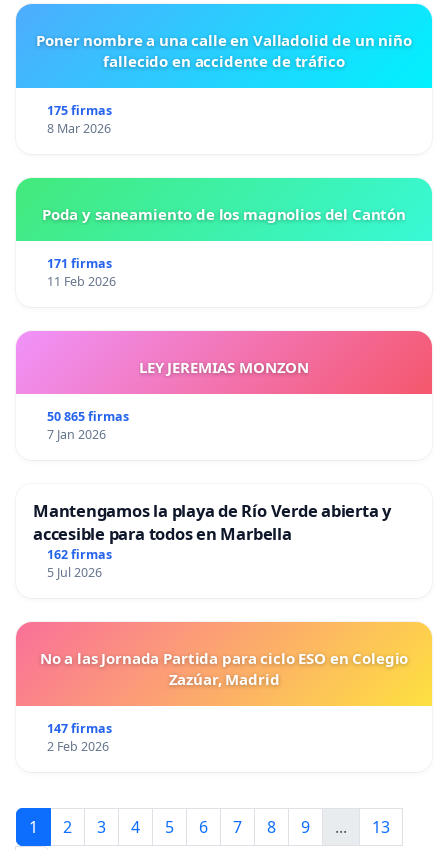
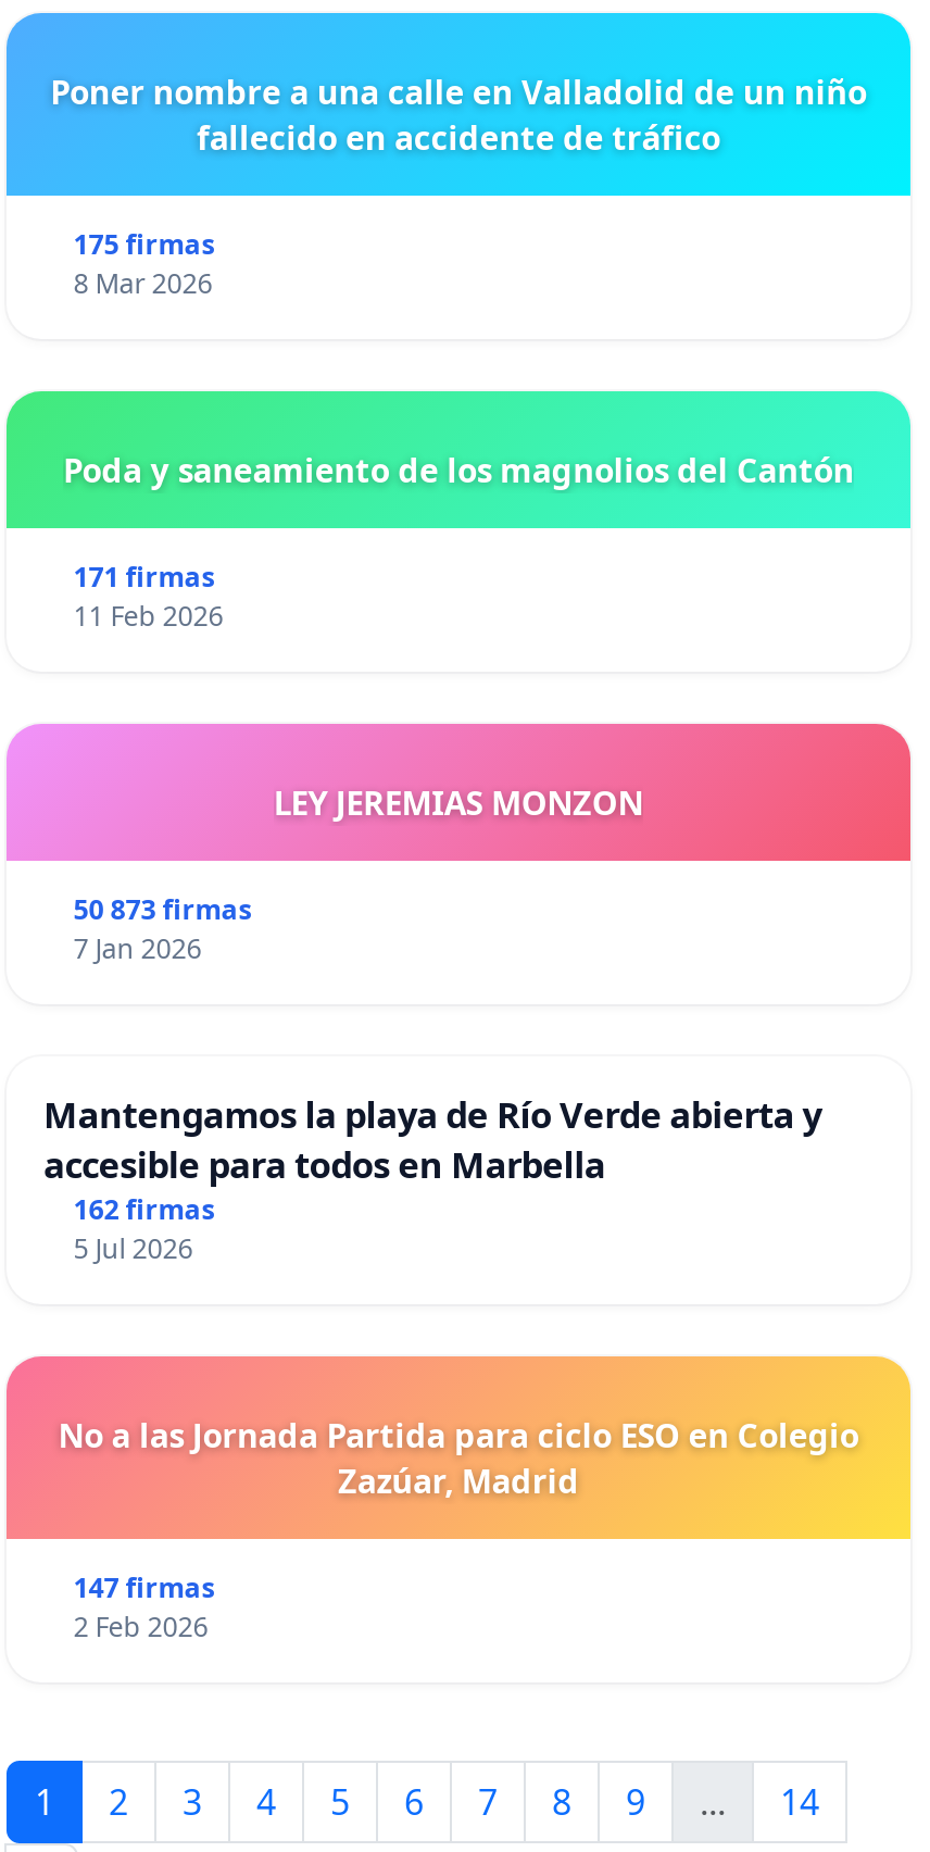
- 50 865 firmas
+ 50 873 firmas

- 13
+ 14
